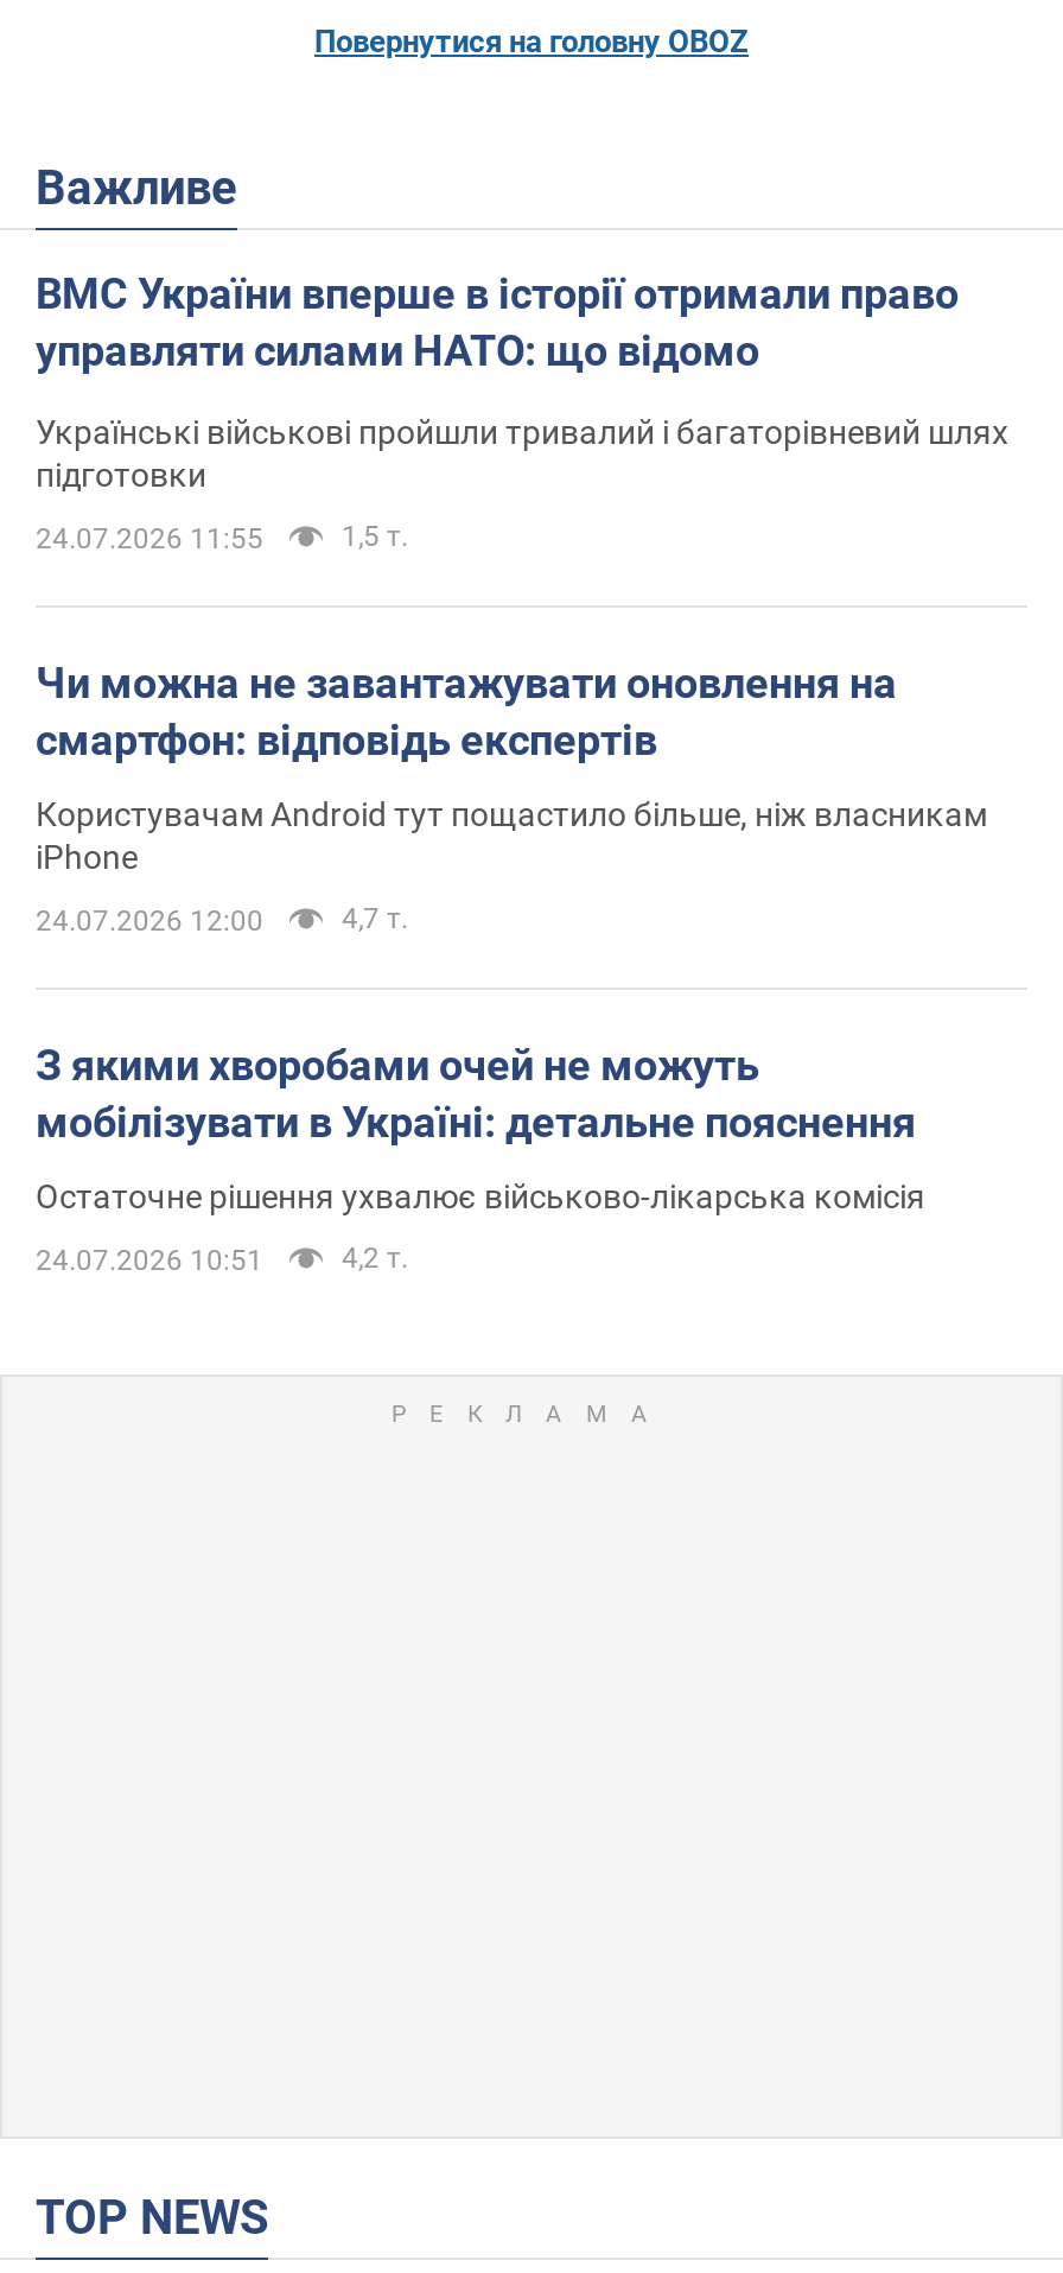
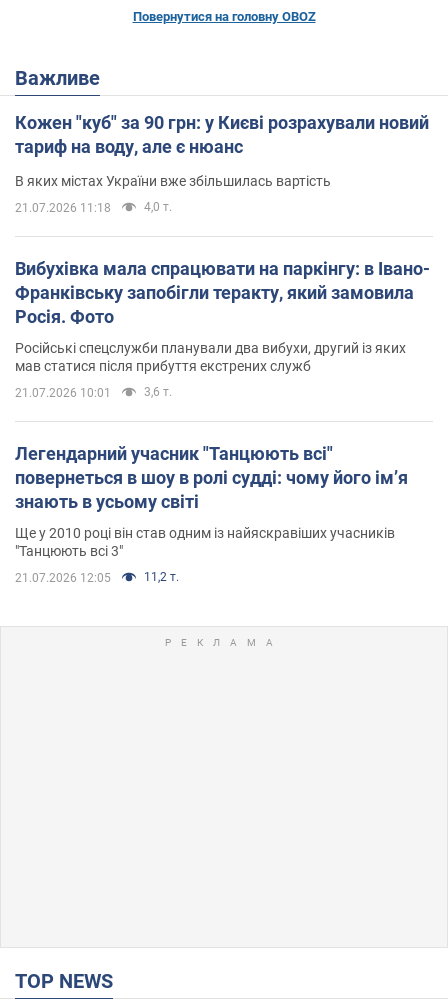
- ВМС України вперше в історії отримали право
- управляти силами НАТО: що відомо
+ Кожен "куб" за 90 грн: у Києві розрахували новий
+ тариф на воду, але є нюанс

- Українські військові пройшли тривалий і багаторівневий шлях
- підготовки
+ В яких містах України вже збільшилась вартість

- 24.07.2026 11:55
- 1,5 т.
+ 21.07.2026 11:18
+ 4,0 т.

- Чи можна не завантажувати оновлення на
- смартфон: відповідь експертів
+ Вибухівка мала спрацювати на паркінгу: в Івано-
+ Франківську запобігли теракту, який замовила
+ Росія. Фото

- Користувачам Android тут пощастило більше, ніж власникам
- iPhone
+ Російські спецслужби планували два вибухи, другий із яких
+ мав статися після прибуття екстрених служб

- 24.07.2026 12:00
- 4,7 т.
+ 21.07.2026 10:01
+ 3,6 т.

- З якими хворобами очей не можуть
- мобілізувати в Україні: детальне пояснення
+ Легендарний учасник "Танцюють всі"
+ повернеться в шоу в ролі судді: чому його імʼя
+ знають в усьому світі

- Остаточне рішення ухвалює військово-лікарська комісія
+ Ще у 2010 році він став одним із найяскравіших учасників
+ "Танцюють всі 3"

- 24.07.2026 10:51
- 4,2 т.
+ 21.07.2026 12:05
+ 11,2 т.
